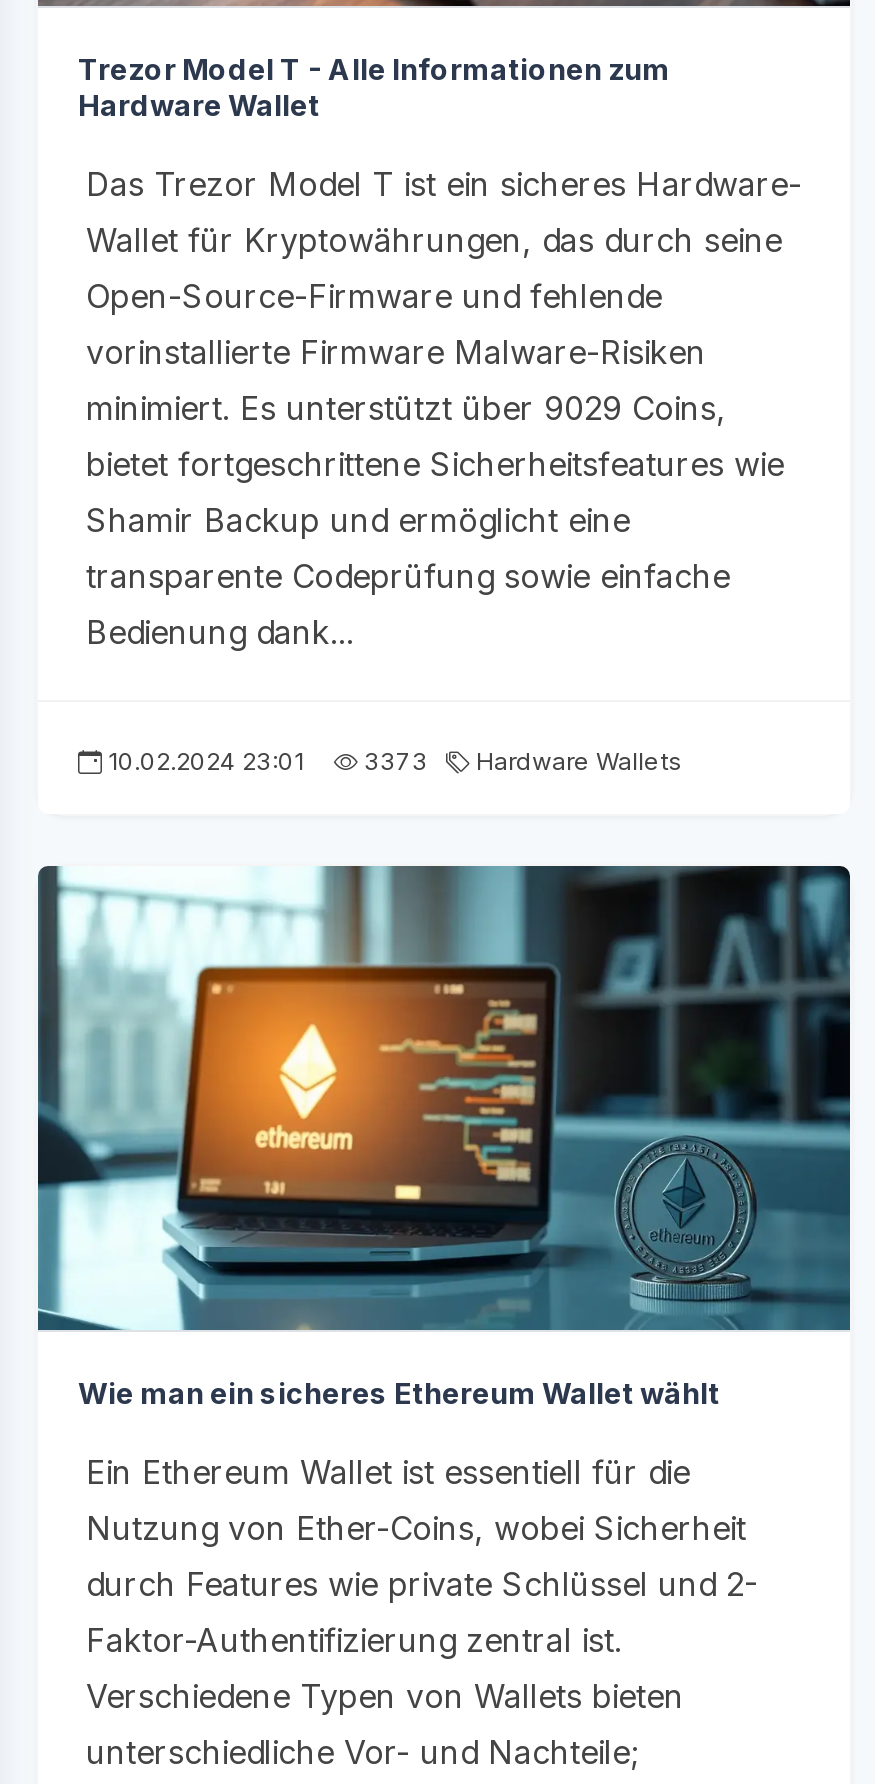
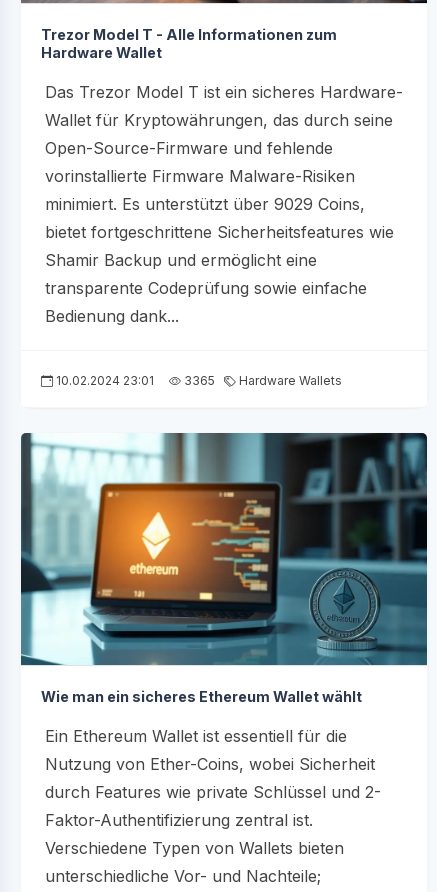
- 10.02.2024 23:01 3373 Hardware Wallets
+ 10.02.2024 23:01 3365 Hardware Wallets
